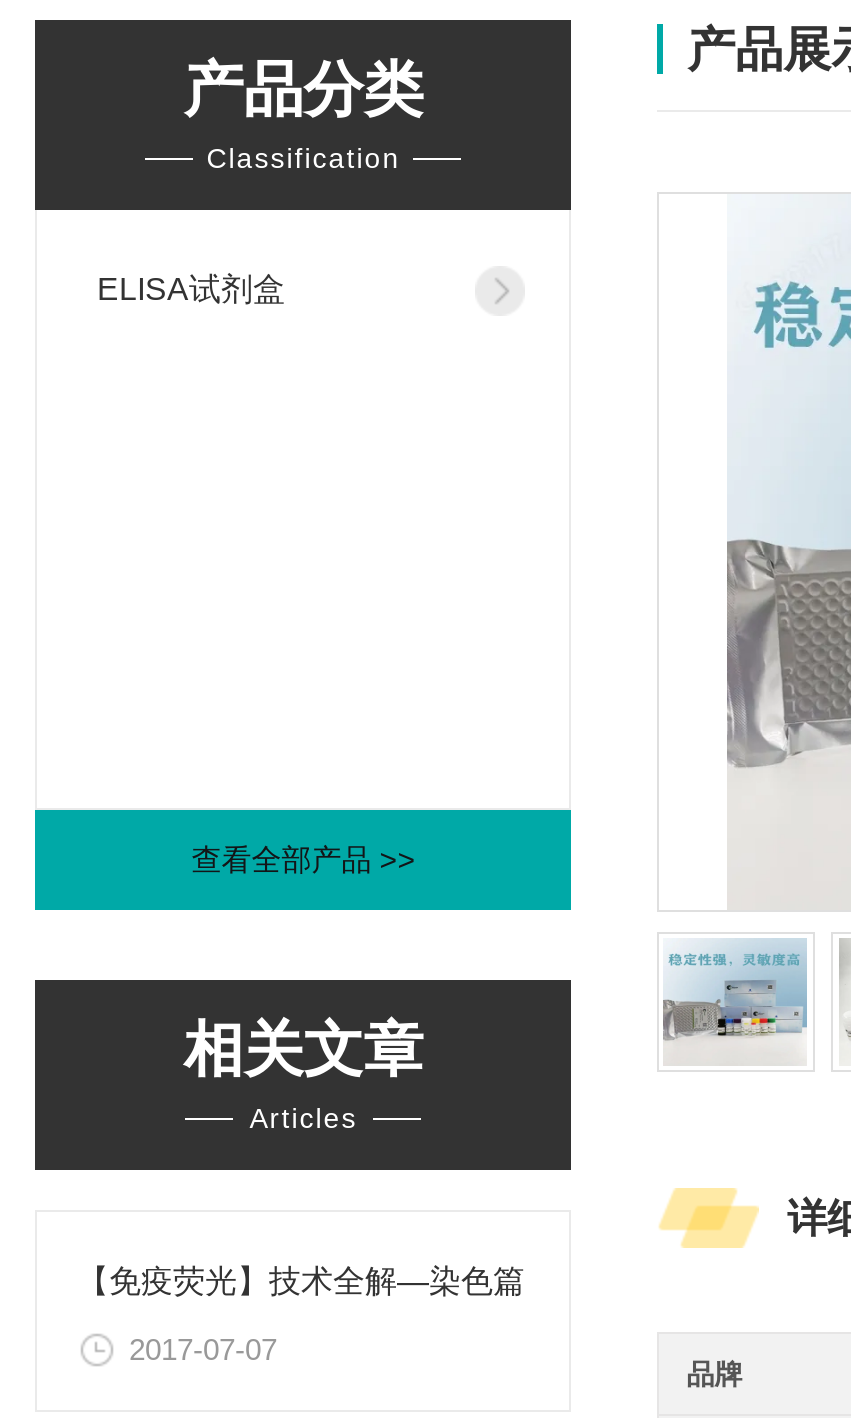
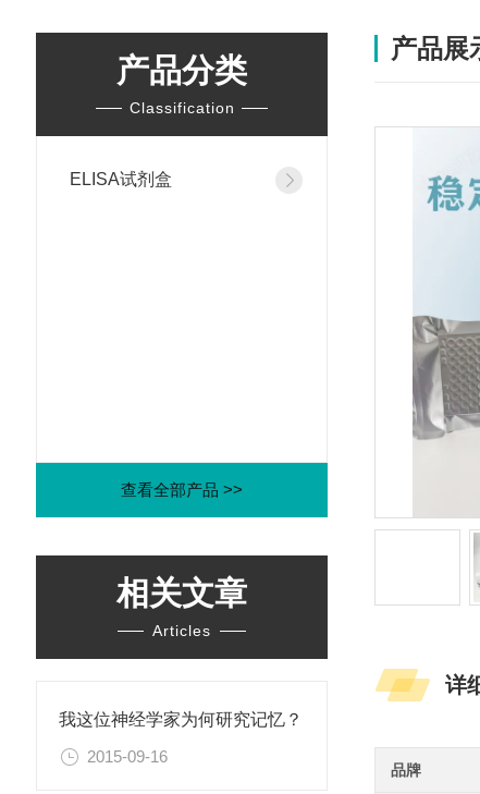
- [image]

- 【免疫荧光】技术全解—染色篇
+ 我这位神经学家为何研究记忆？

- 2017-07-07
+ 2015-09-16
